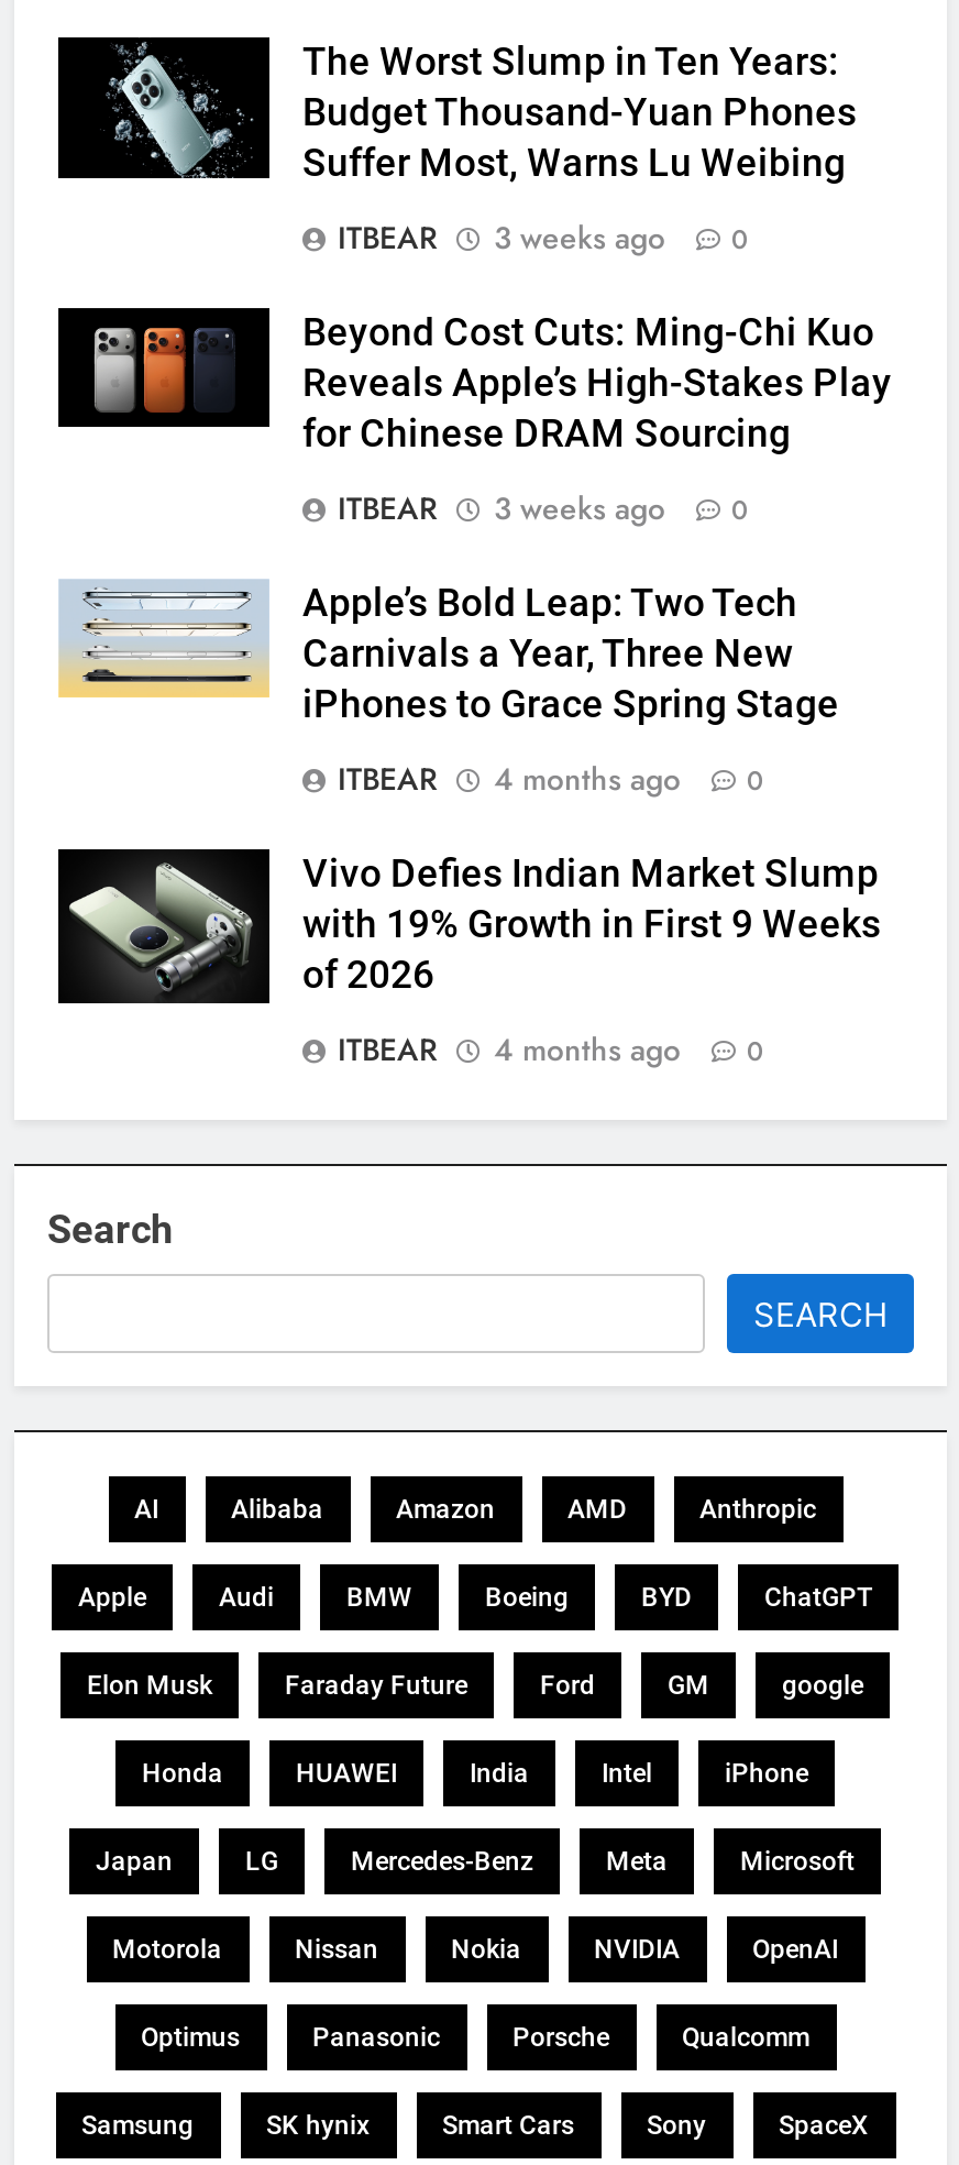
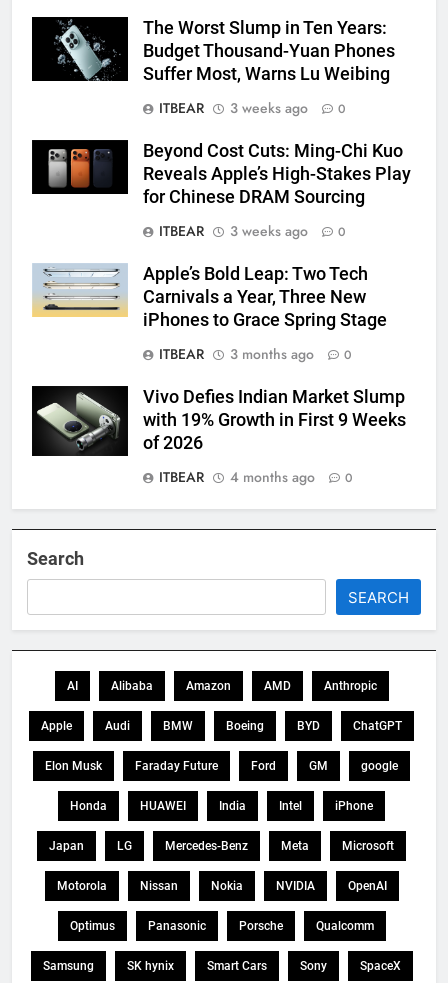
- ITBEAR 4 months ago 0
+ ITBEAR 3 months ago 0
